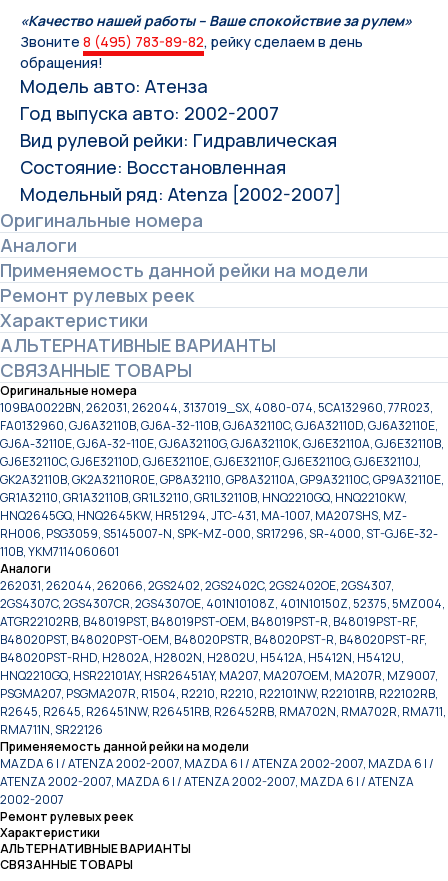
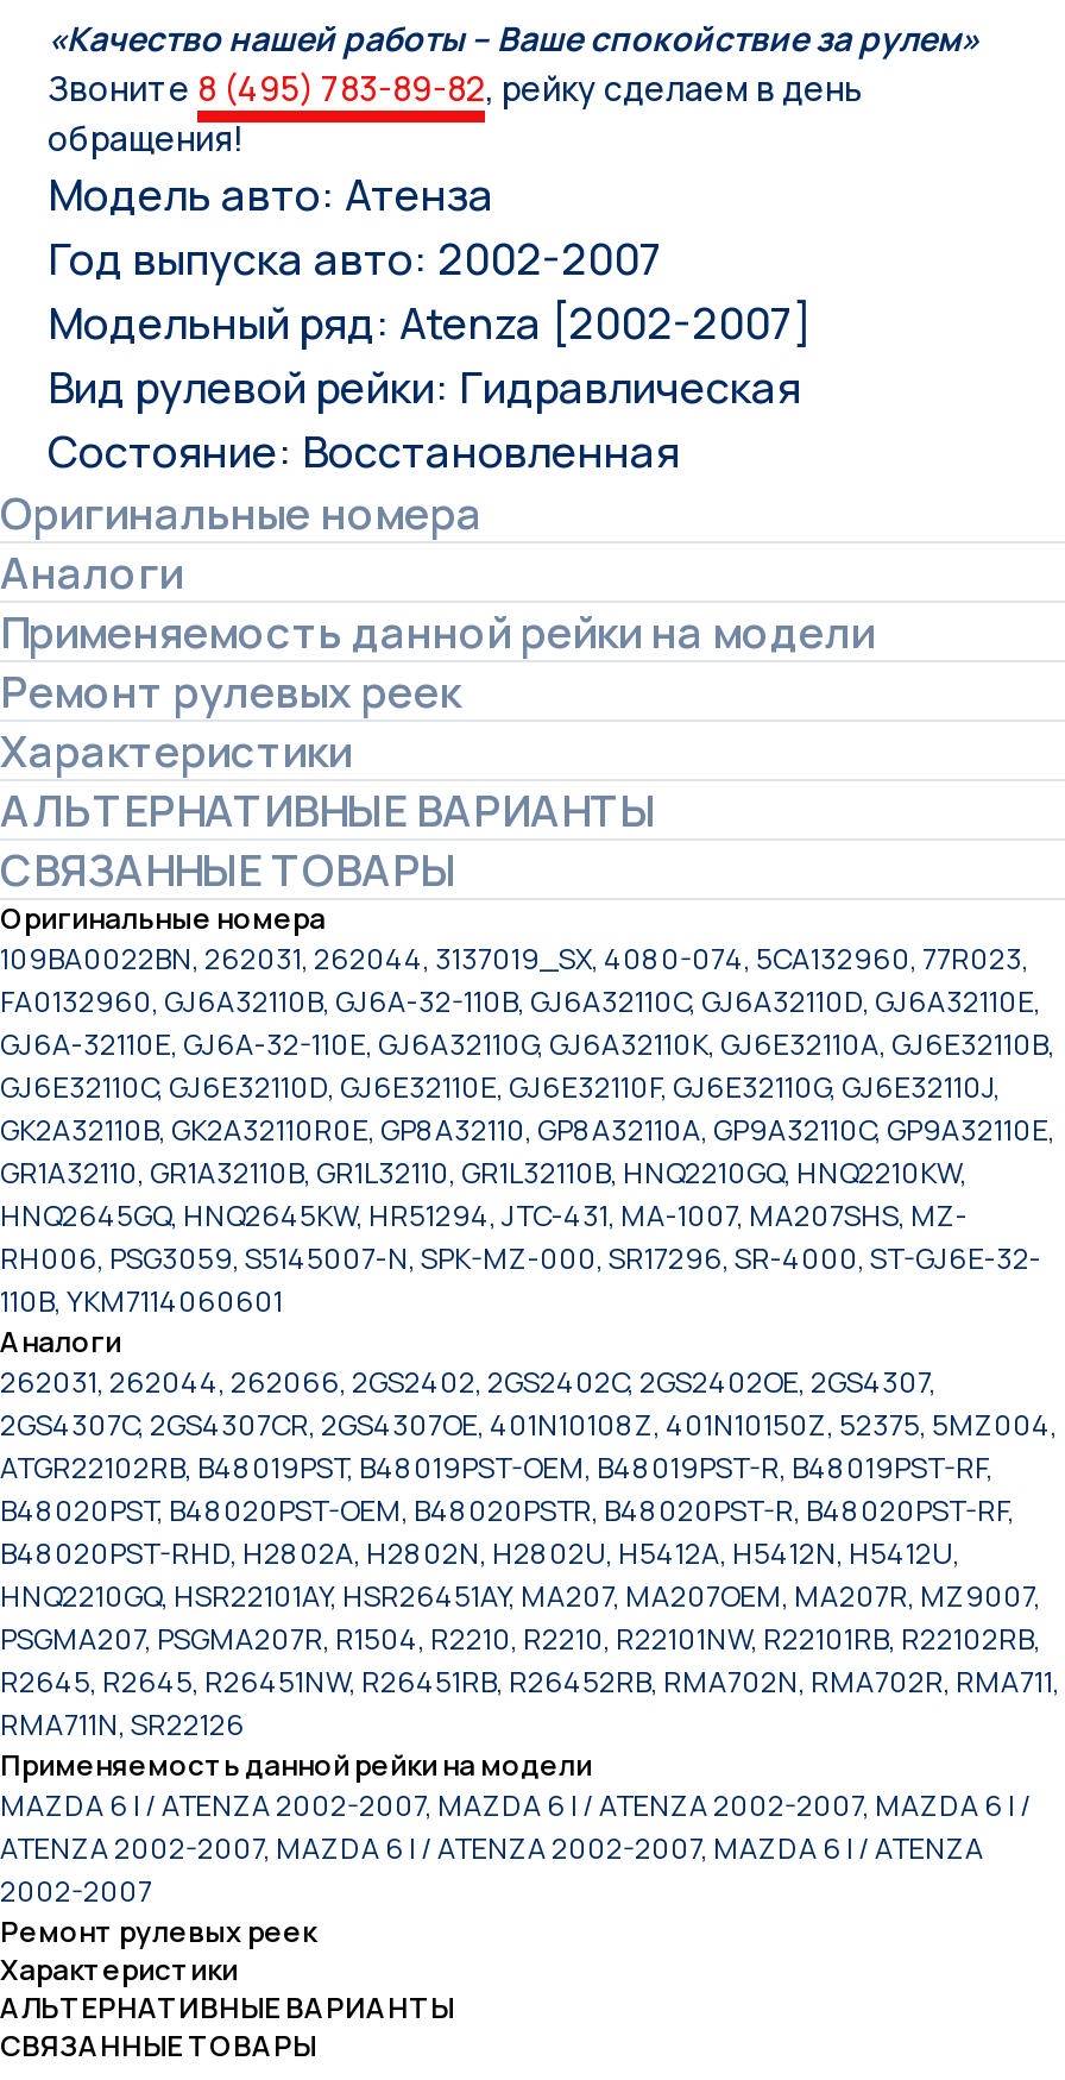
moved down: Вид рулевой рейки: Гидравлическая | Состояние: Восстановленная

moved up: Модельный ряд: Atenza [2002-2007]
